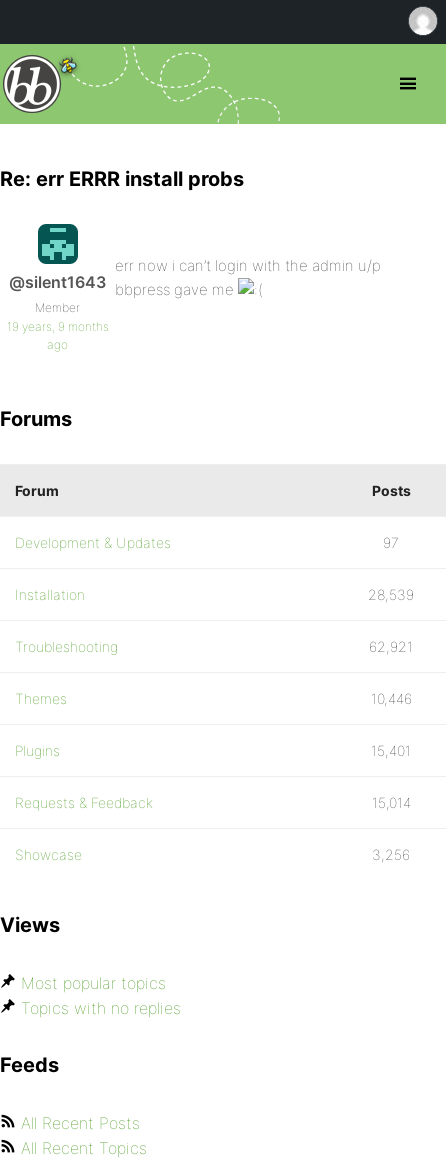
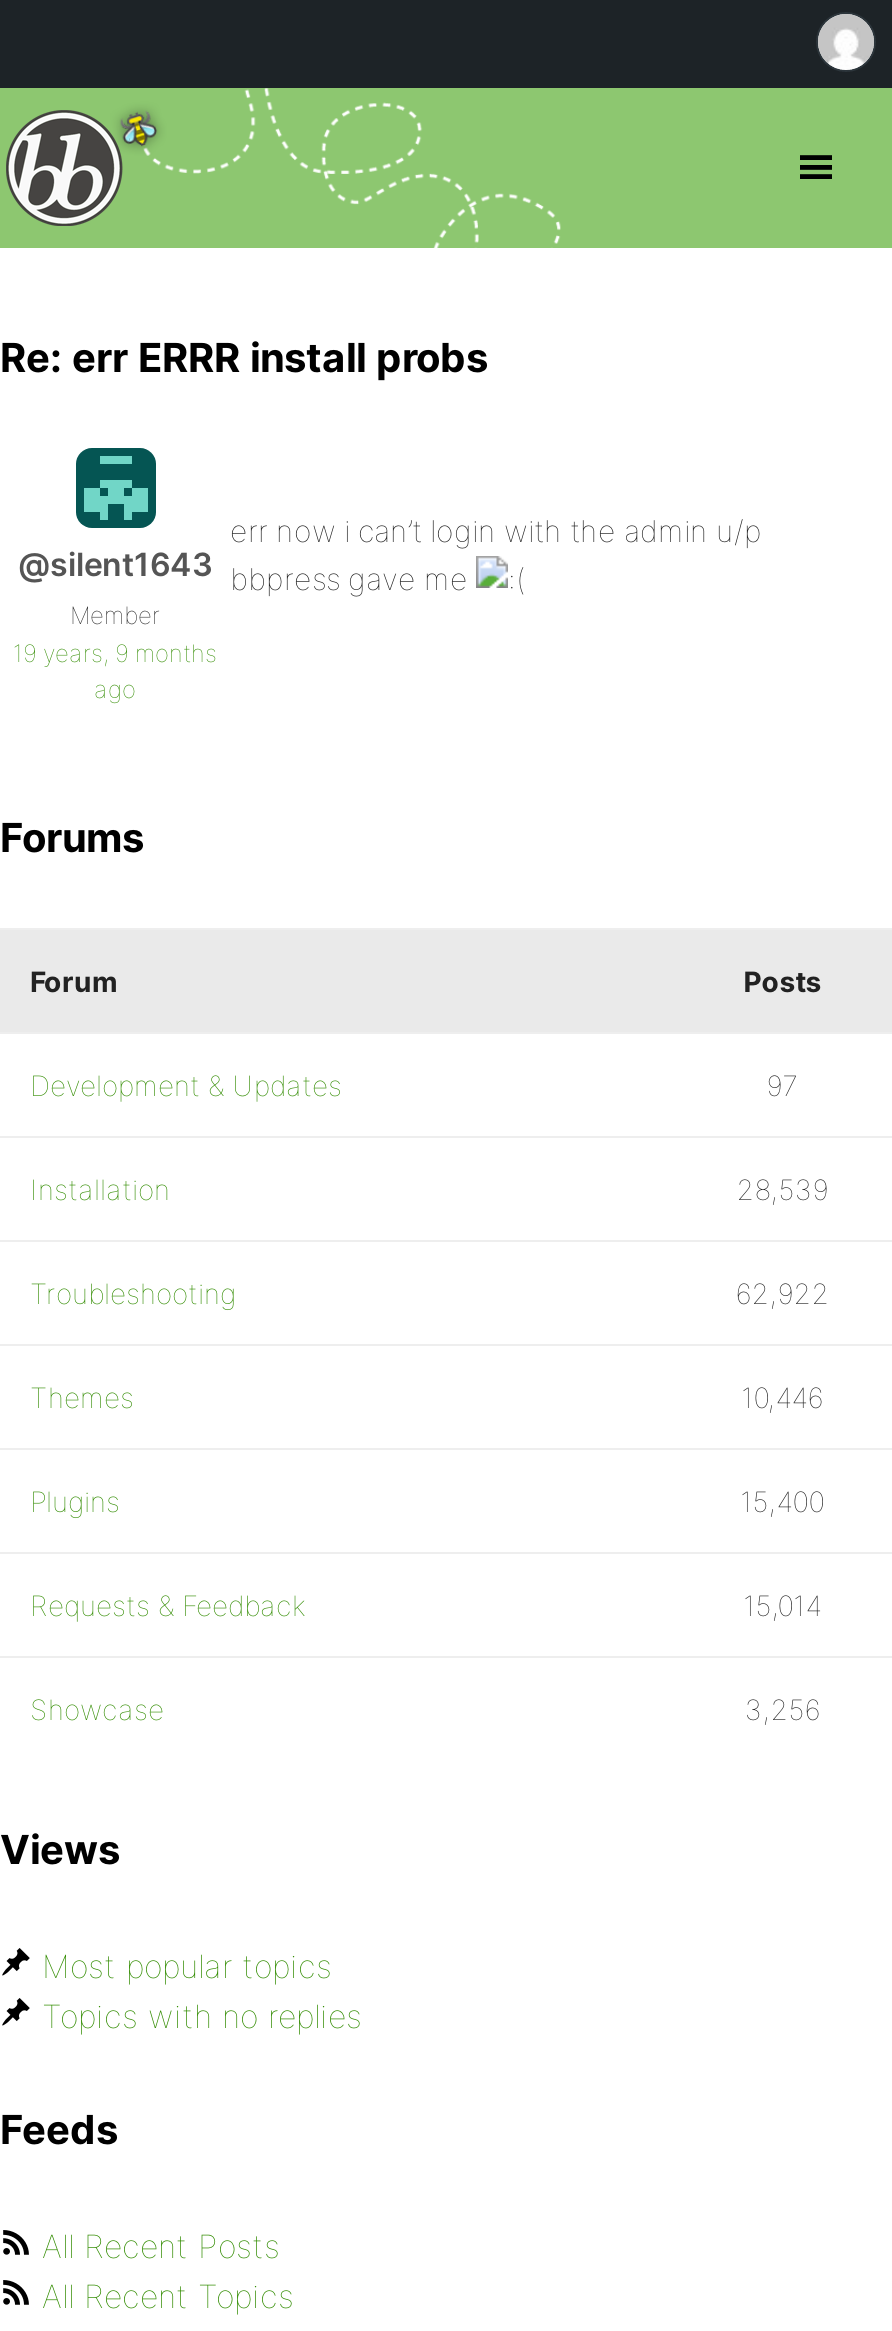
- 62,921
+ 62,922

- 15,401
+ 15,400
